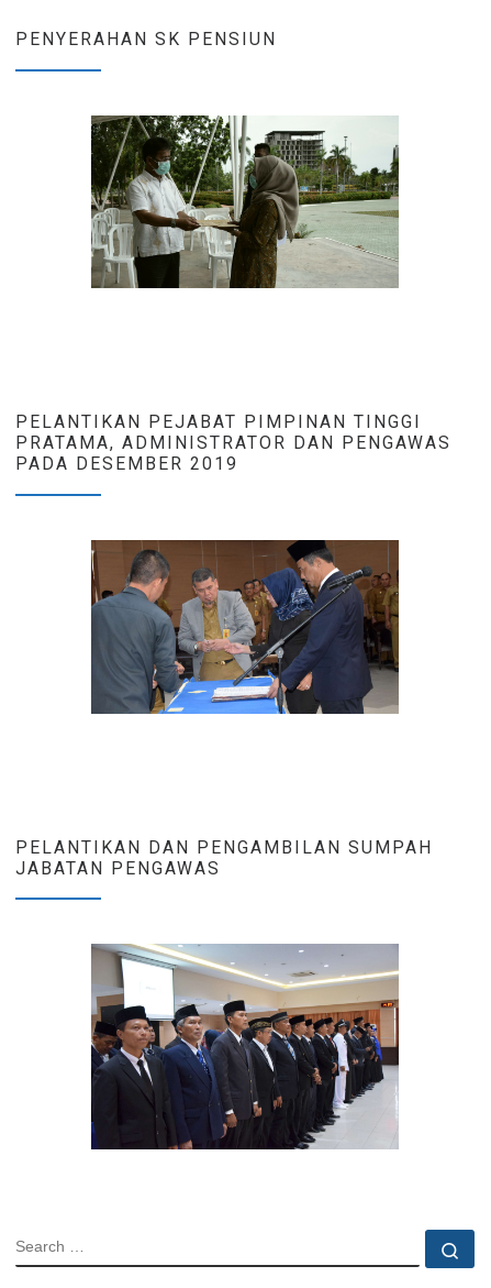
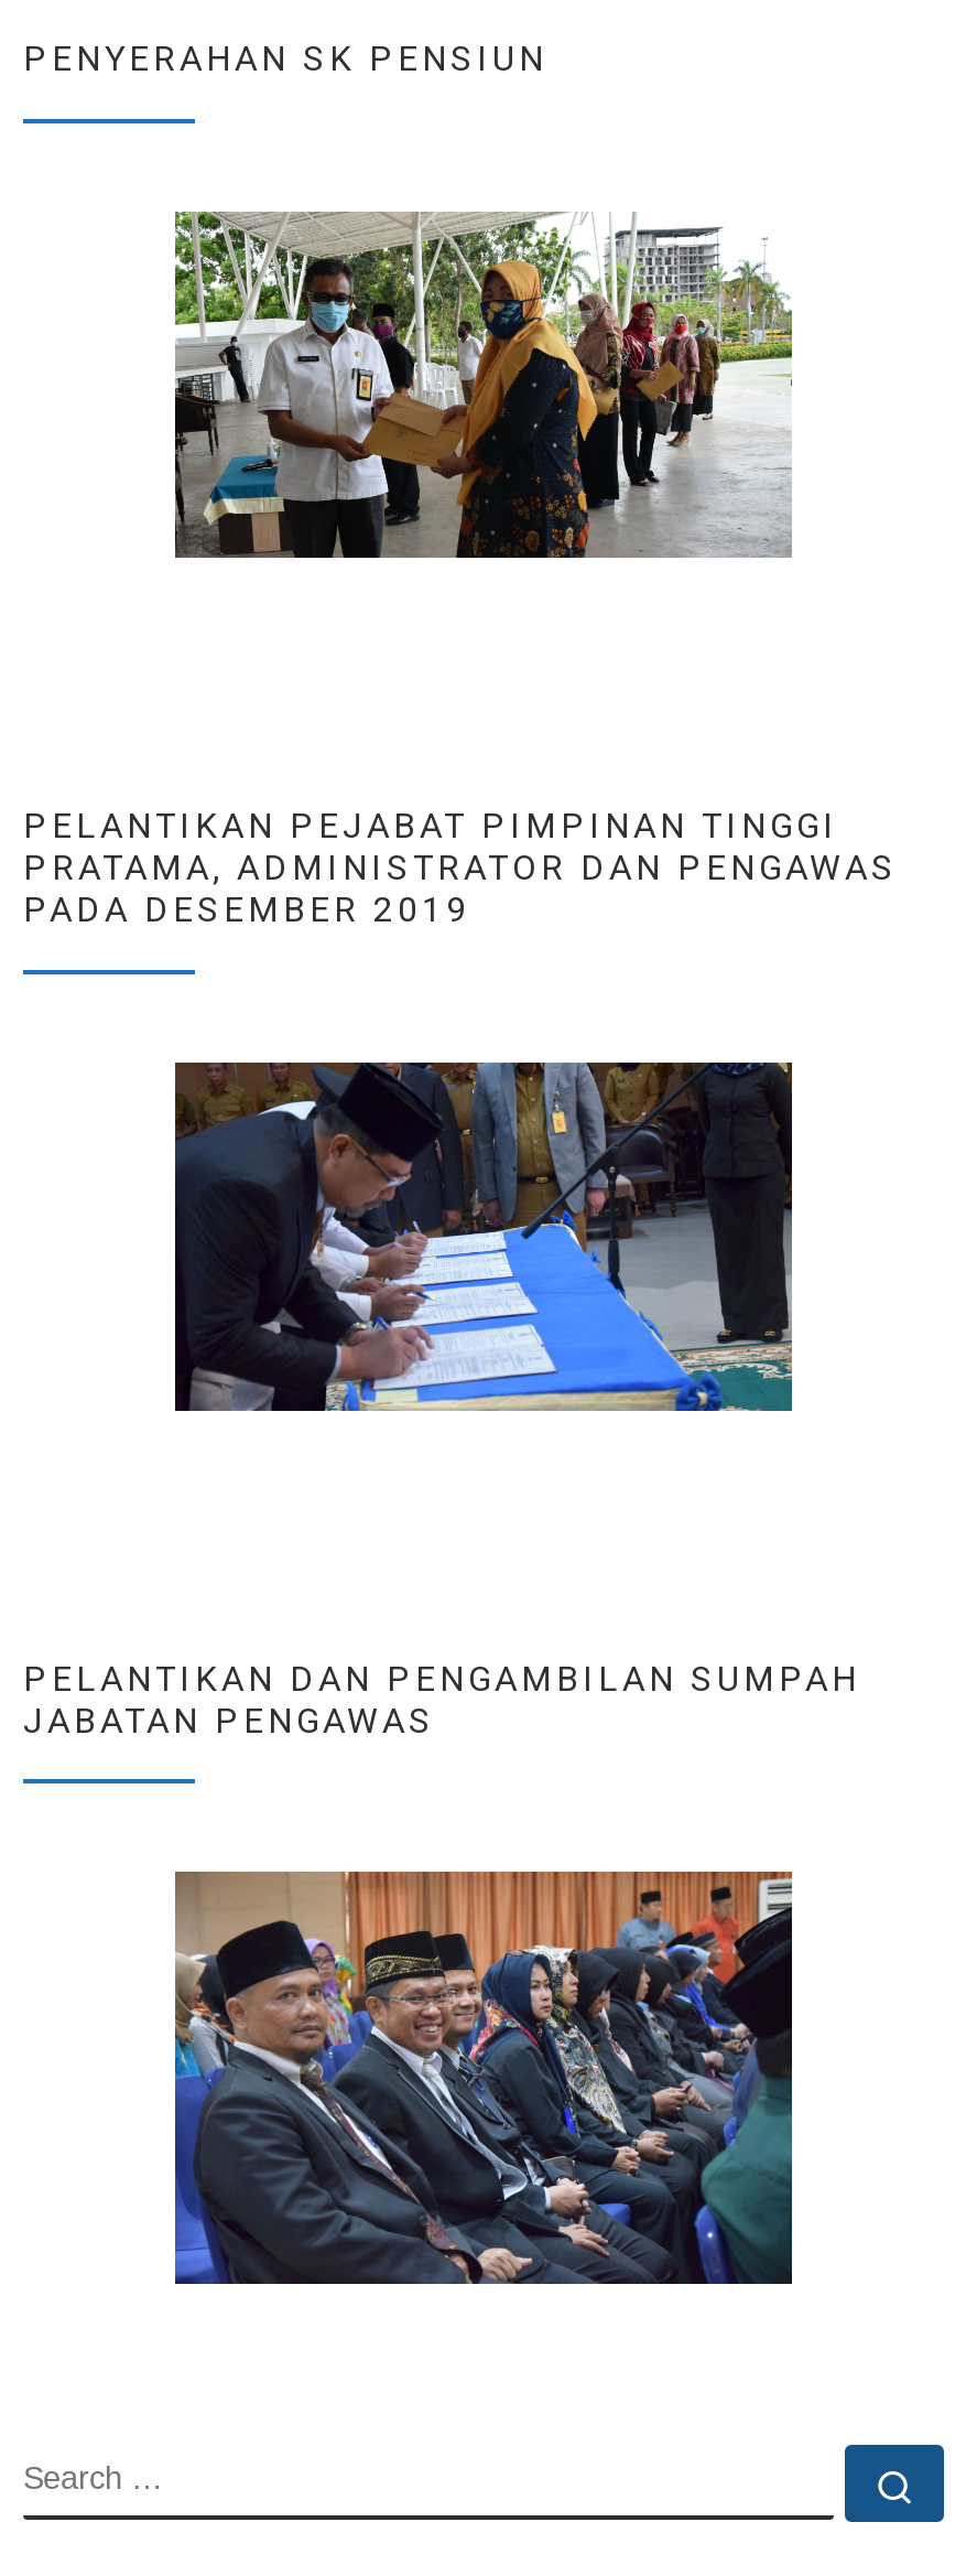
- [image]
+ [image]

- [image]
+ [image]

- [image]
+ [image]
